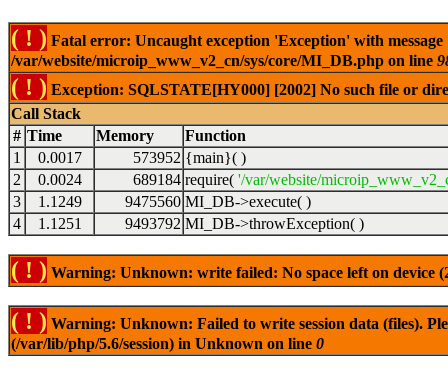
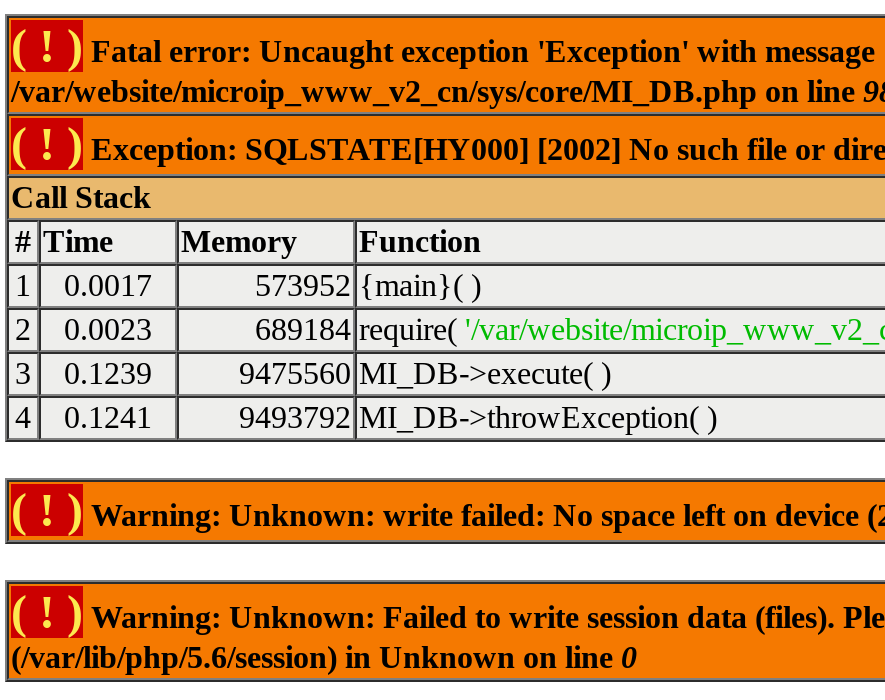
- 2 0.0024
+ 2 0.0023

- 3 1.1249
+ 3 0.1239

- 4 1.1251
+ 4 0.1241
